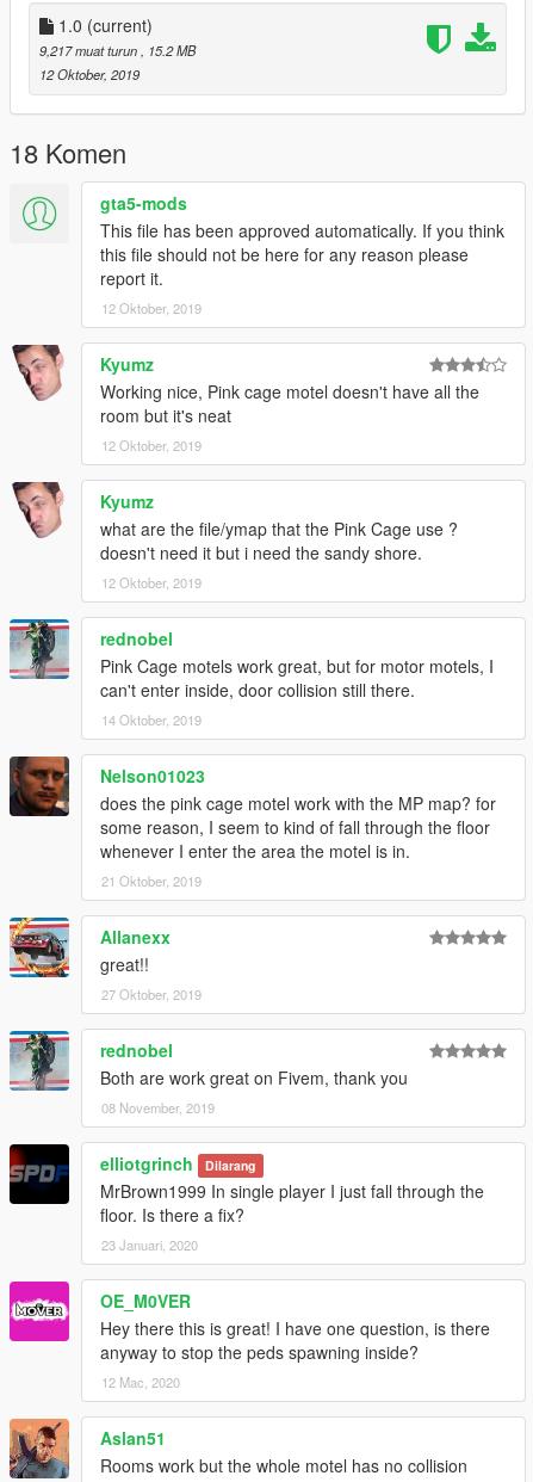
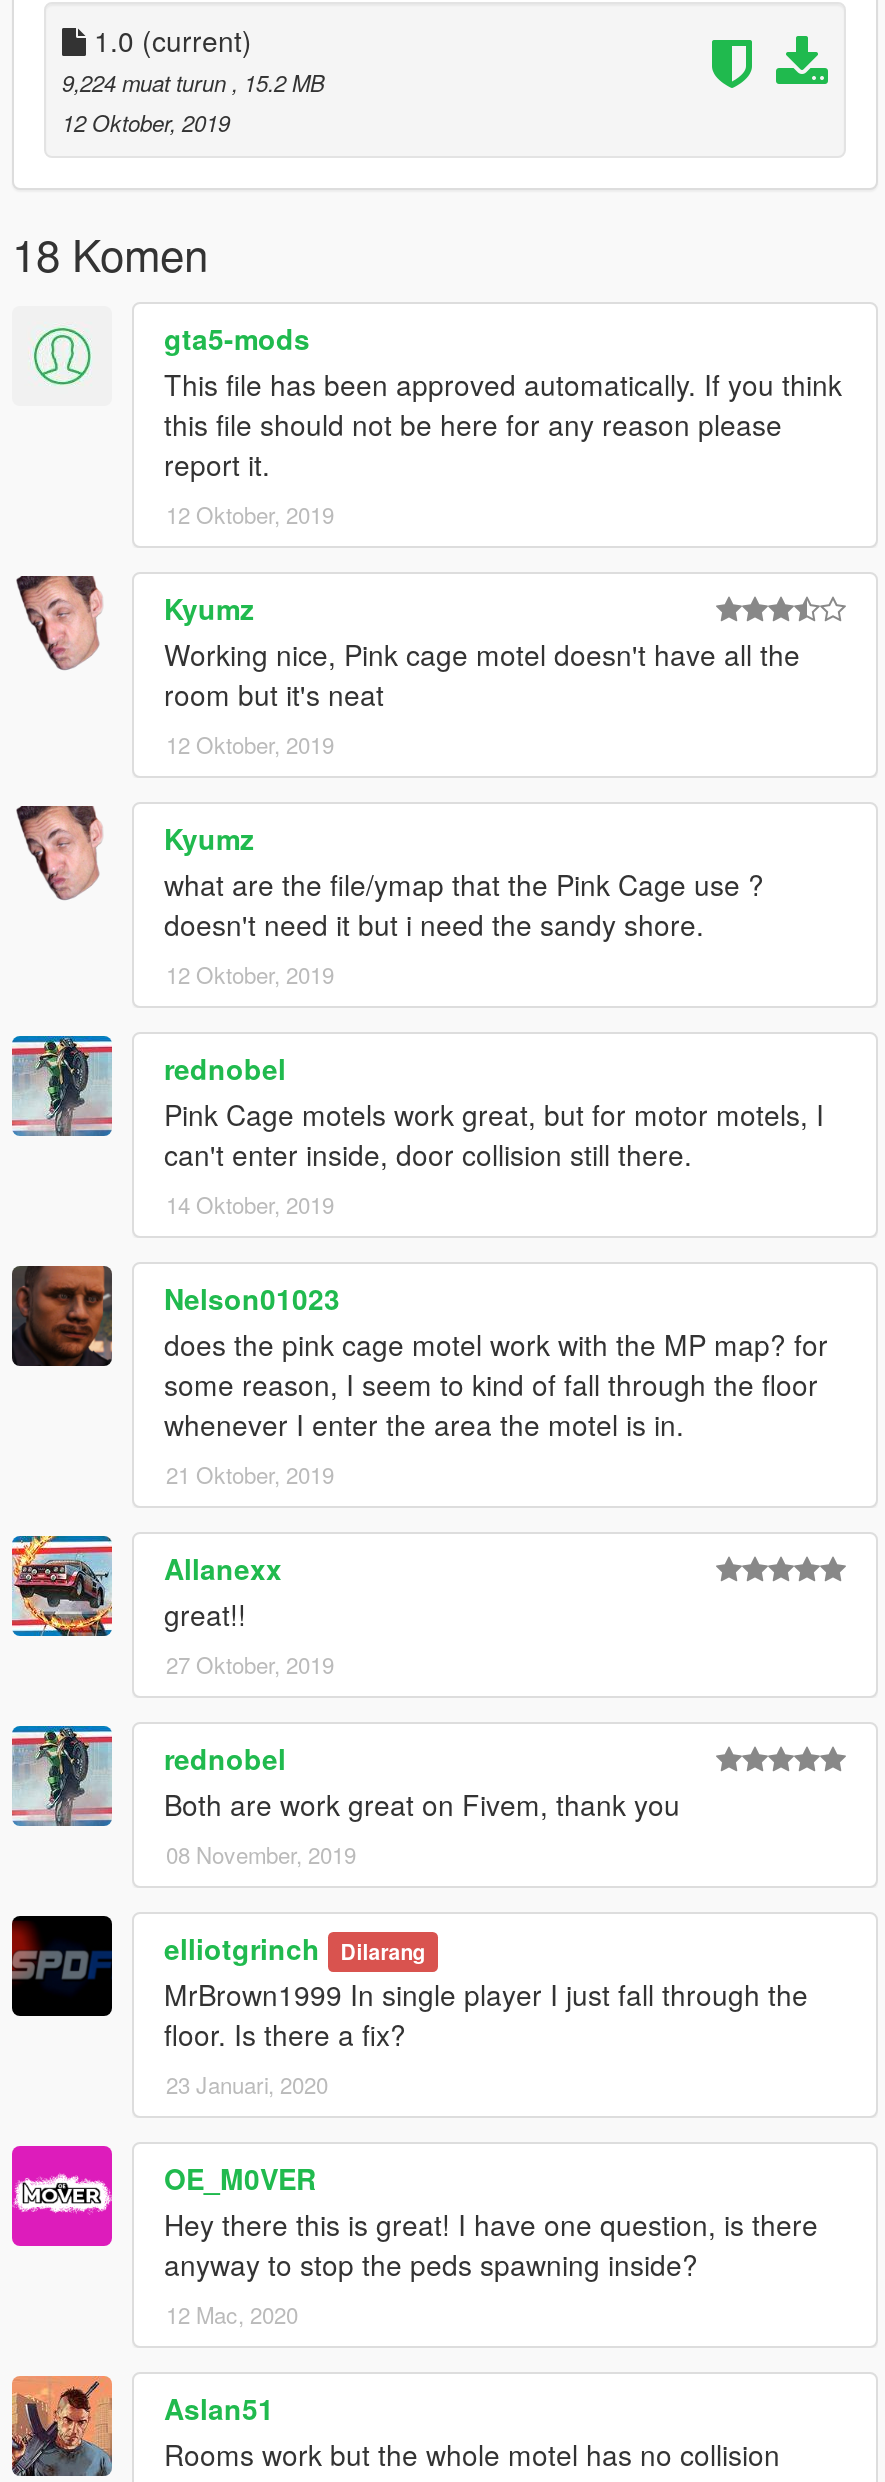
- 9,217 muat turun, 15.2 MB
+ 9,224 muat turun, 15.2 MB
